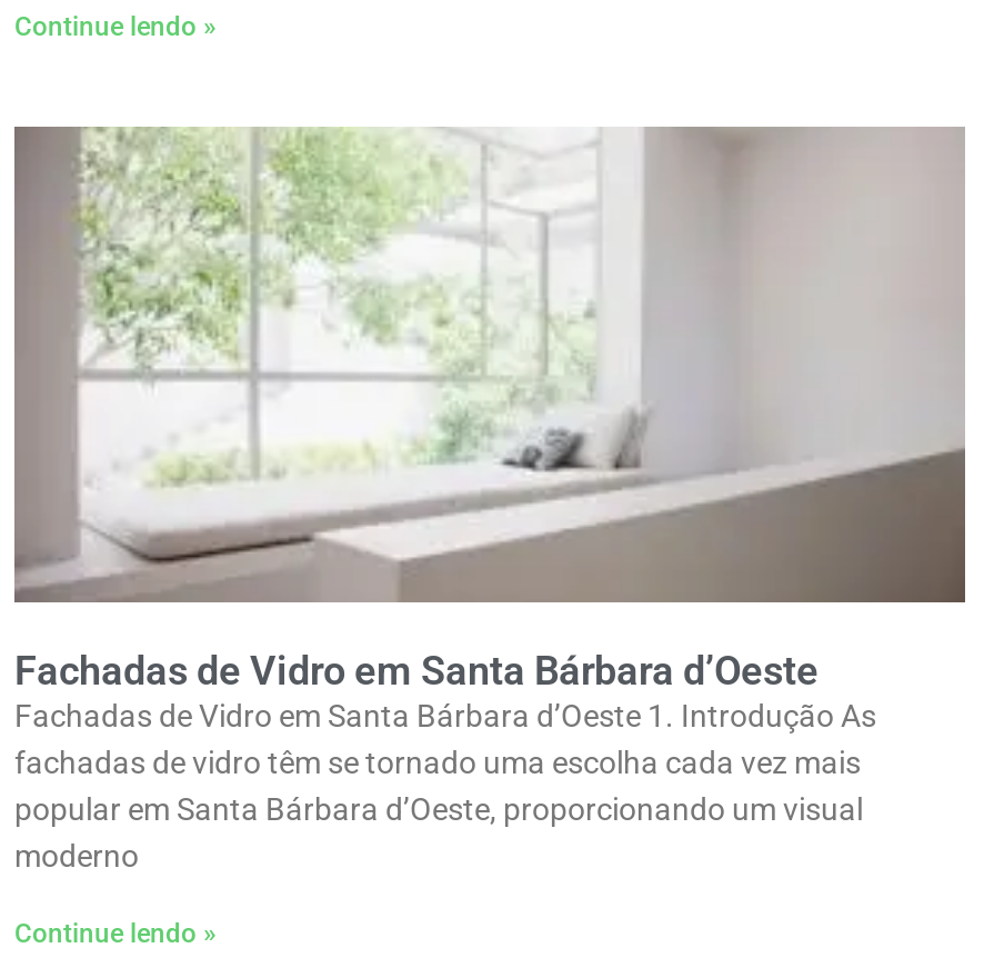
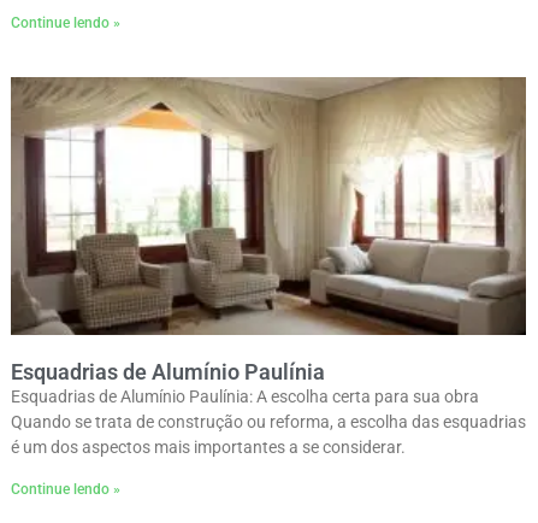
- [image]
- Fachadas de Vidro em Santa Bárbara d’Oeste
- Fachadas de Vidro em Santa Bárbara d’Oeste 1. Introdução As
- fachadas de vidro têm se tornado uma escolha cada vez mais
- popular em Santa Bárbara d’Oeste, proporcionando um visual
- moderno
+ [image]
+ Esquadrias de Alumínio Paulínia
+ Esquadrias de Alumínio Paulínia: A escolha certa para sua obra
+ Quando se trata de construção ou reforma, a escolha das esquadrias
+ é um dos aspectos mais importantes a se considerar.
